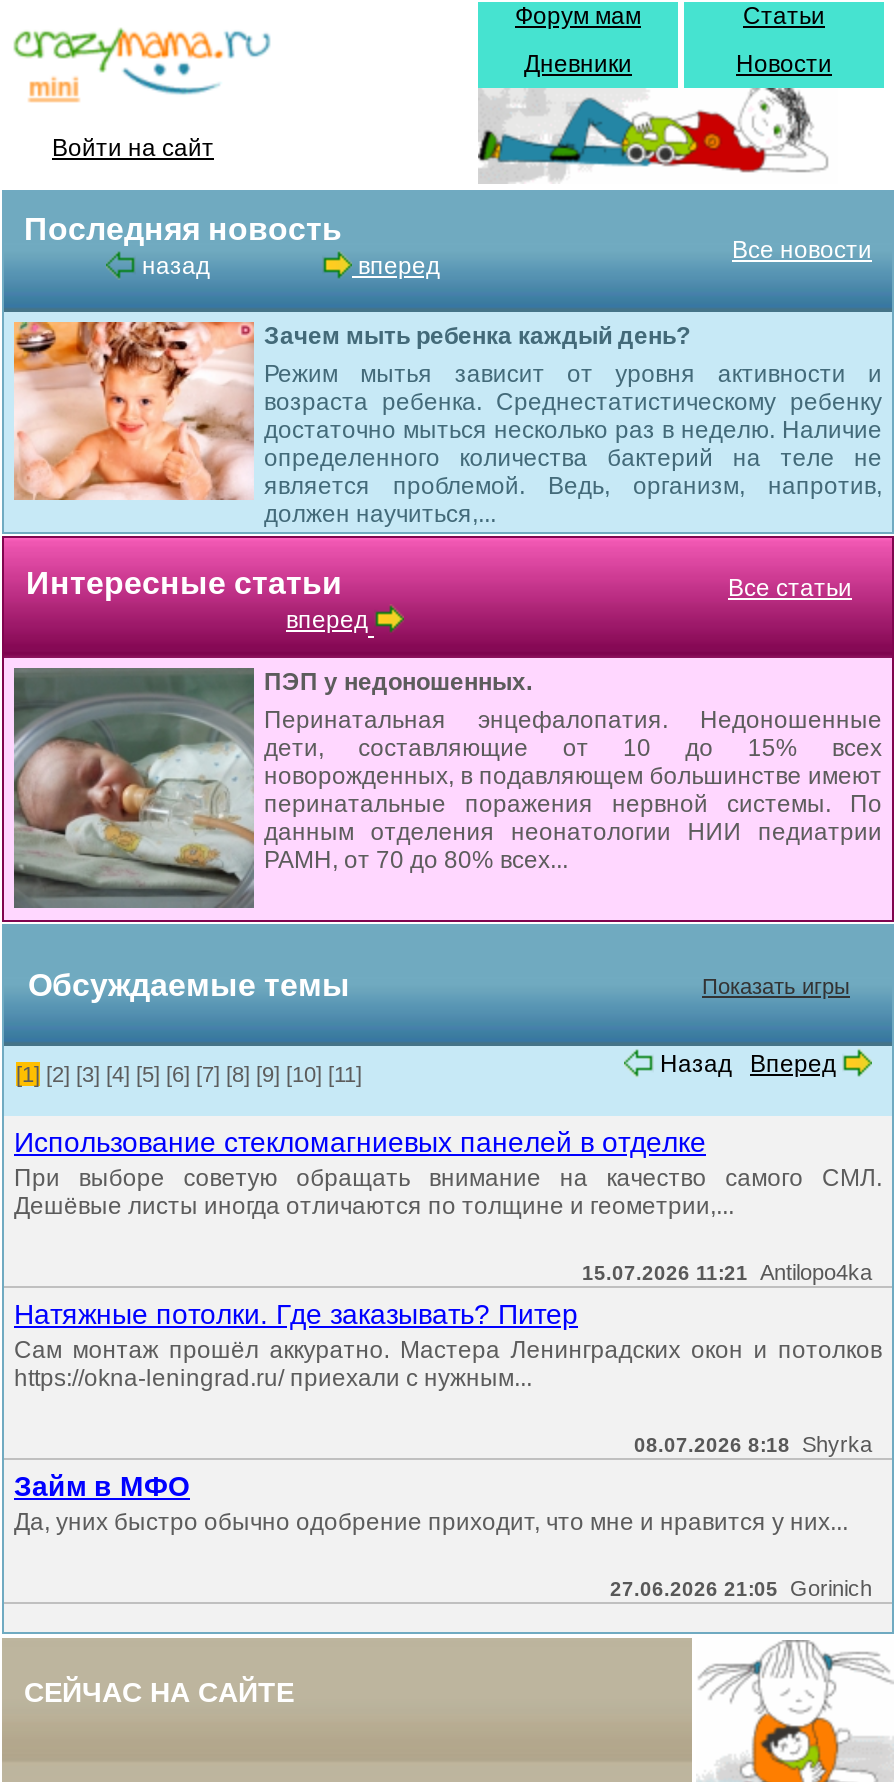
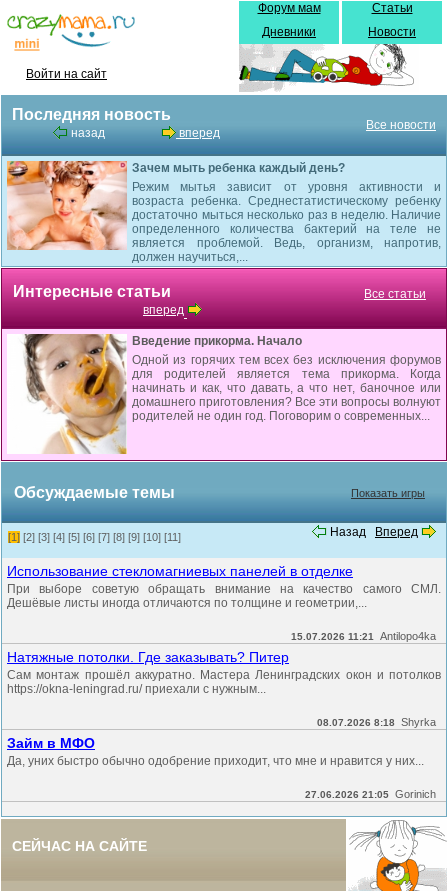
- [image]
- ПЭП у недоношенных.
- Перинатальная энцефалопатия. Недоношенные
- дети, составляющие от 10 до 15% всех
- новорожденных, в подавляющем большинстве имеют
- перинатальные поражения нервной системы. По
- данным отделения неонатологии НИИ педиатрии
- РАМН, от 70 до 80% всех...
+ [image]
+ Введение прикорма. Начало
+ Одной из горячих тем всех без исключения форумов
+ для родителей является тема прикорма. Когда
+ начинать и как, что давать, а что нет, баночное или
+ домашнего приготовления? Все эти вопросы волнуют
+ родителей не один год. Поговорим о современных...
